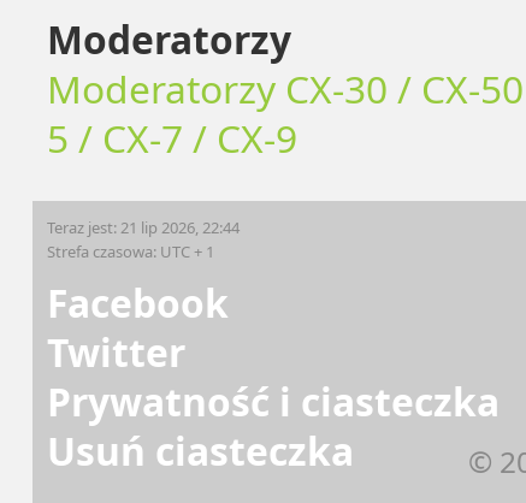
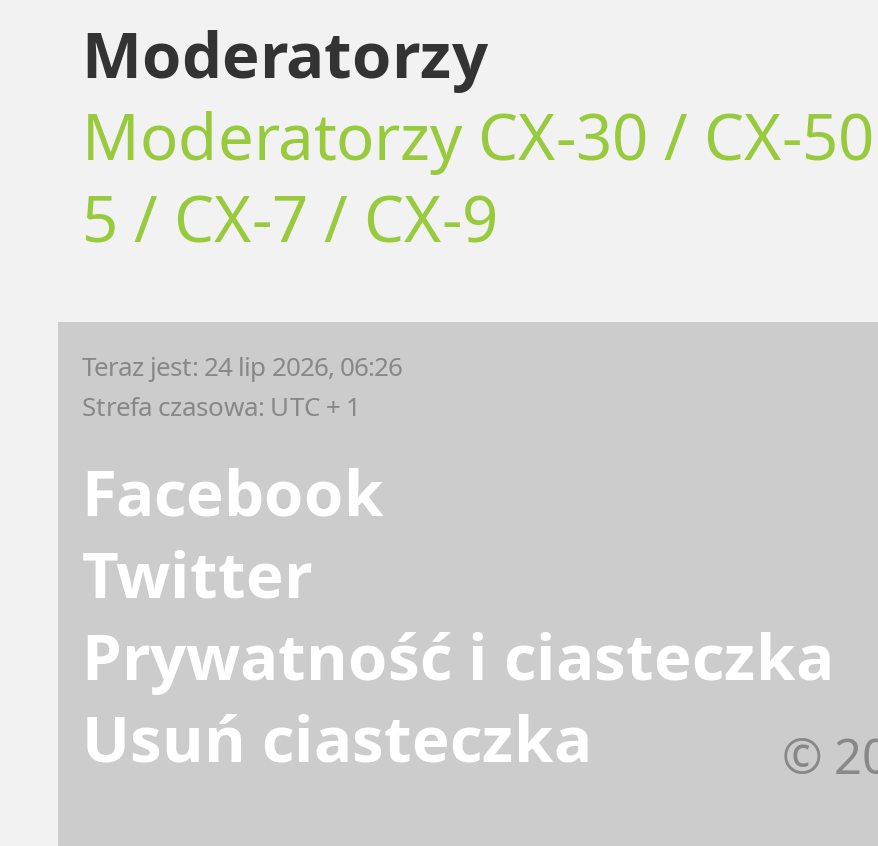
- Teraz jest: 21 lip 2026, 22:44
+ Teraz jest: 24 lip 2026, 06:26
